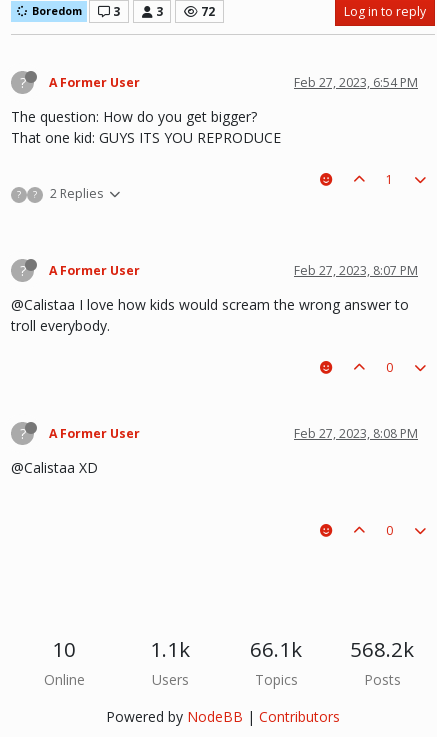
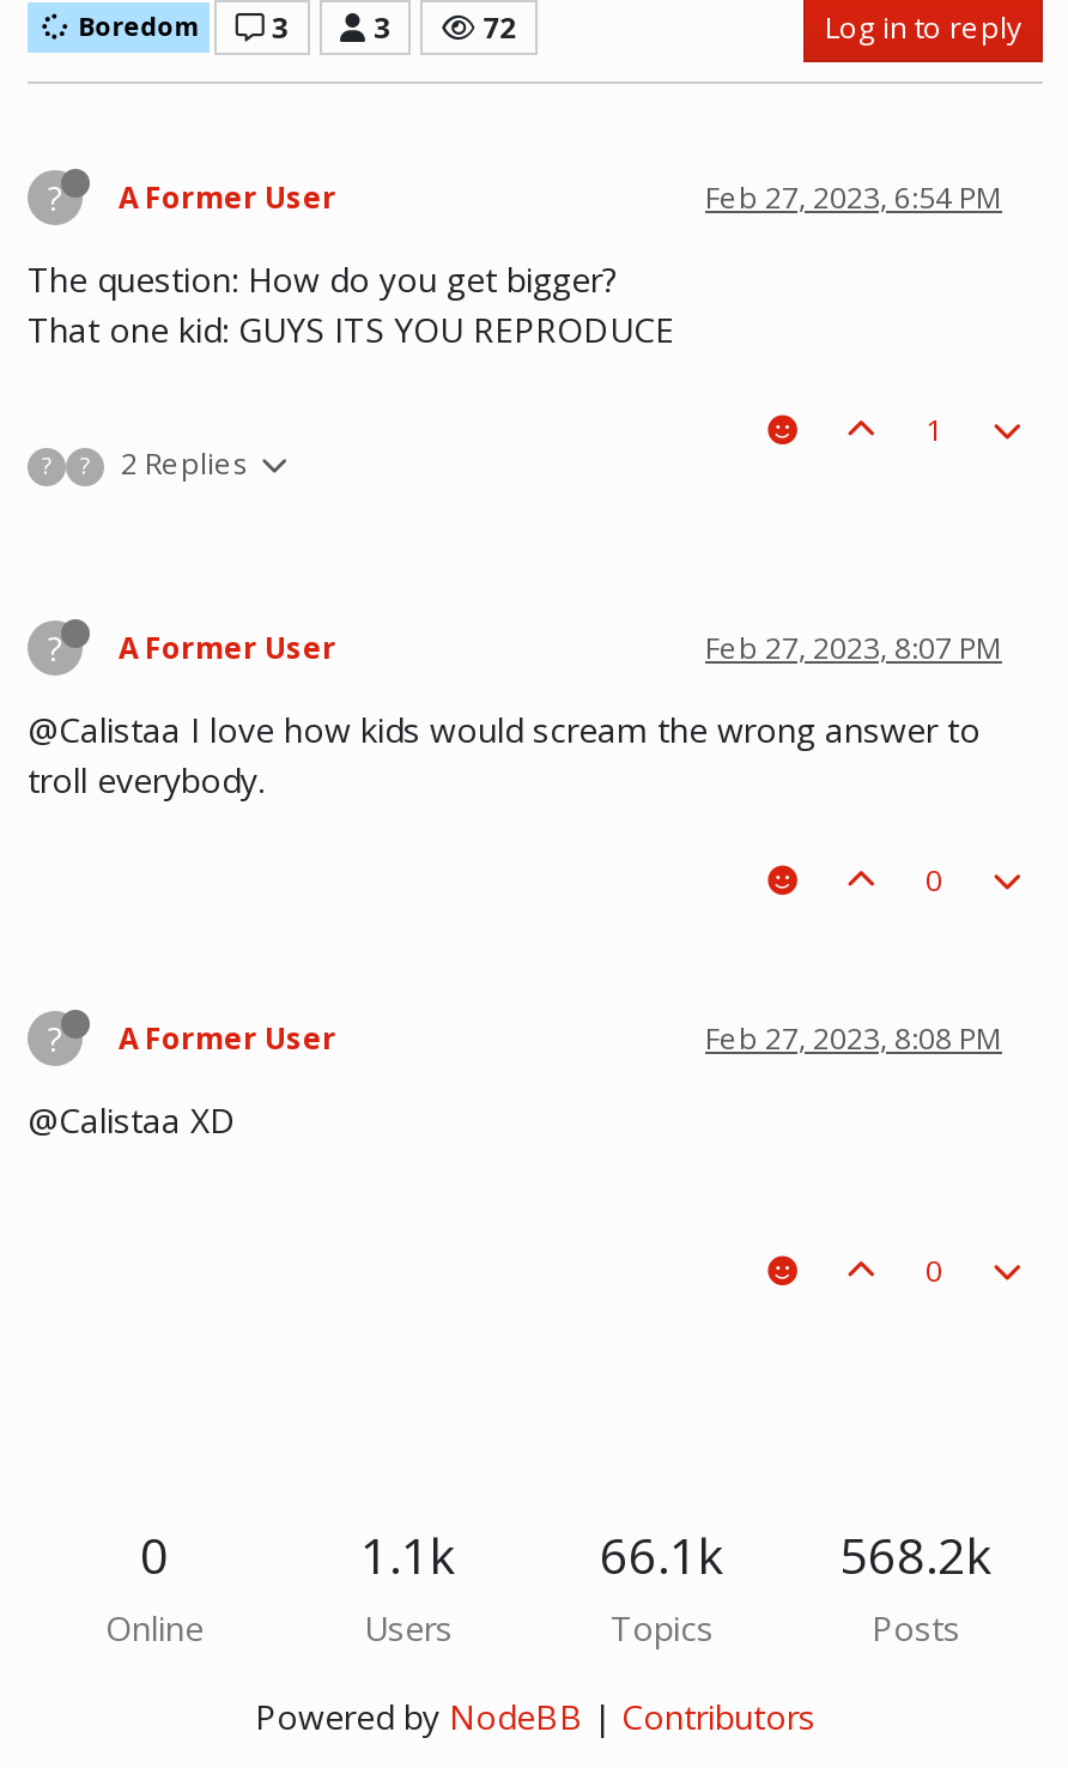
- 10
+ 0
